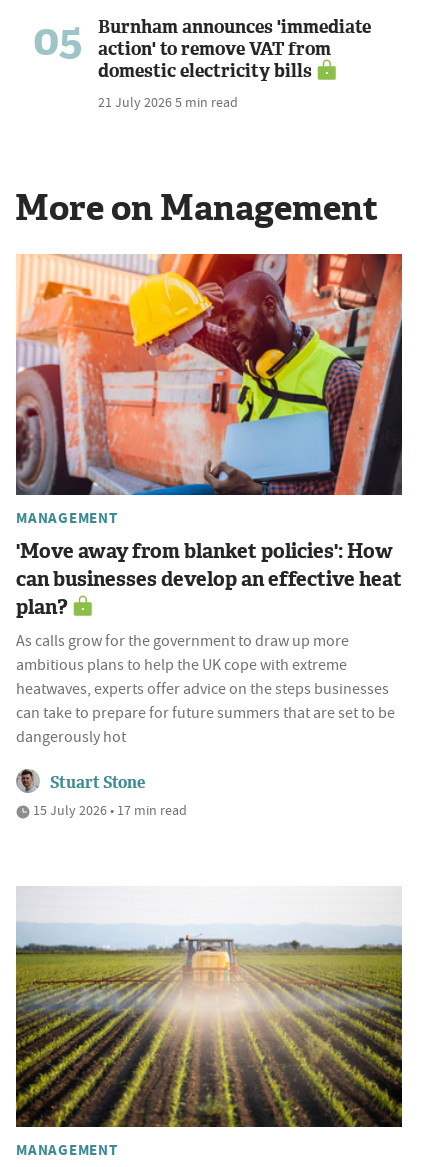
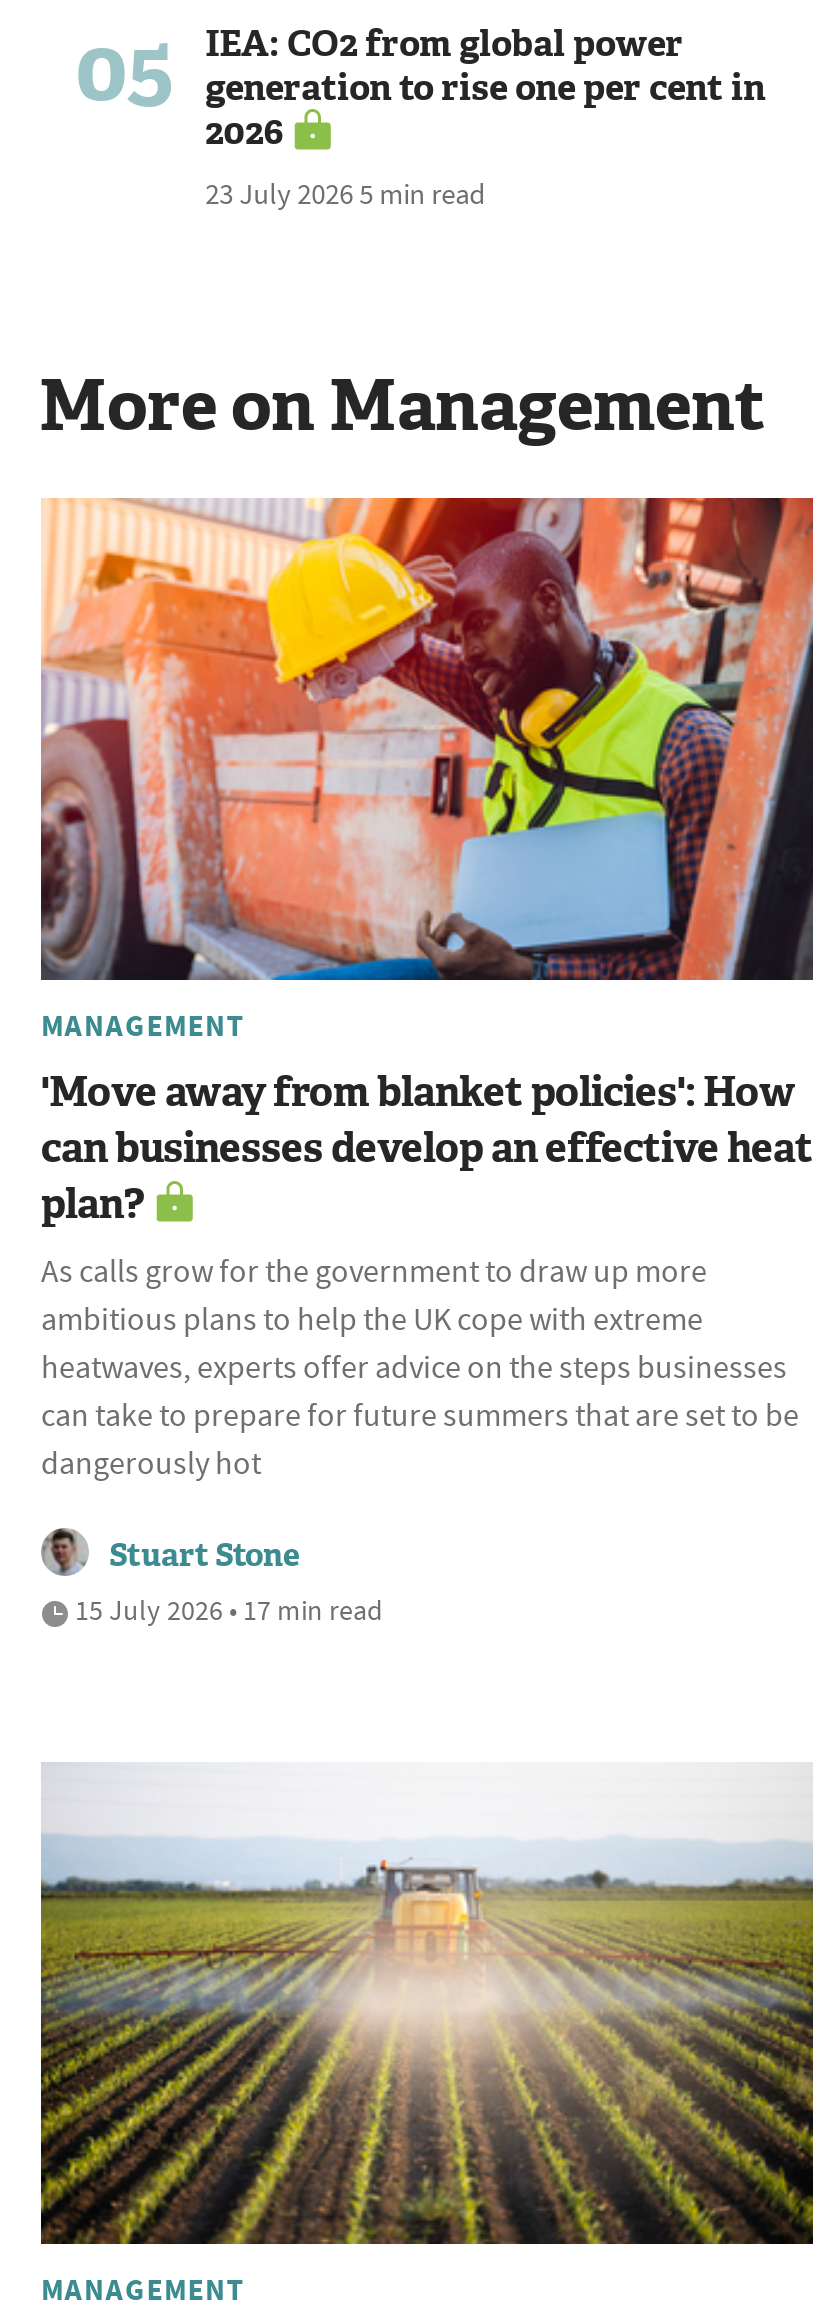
- Burnham announces 'immediate
- action' to remove VAT from
- domestic electricity bills
- 21 July 2026 5 min read
+ IEA: CO2 from global power
+ generation to rise one per cent in
+ 2026
+ 23 July 2026 5 min read
